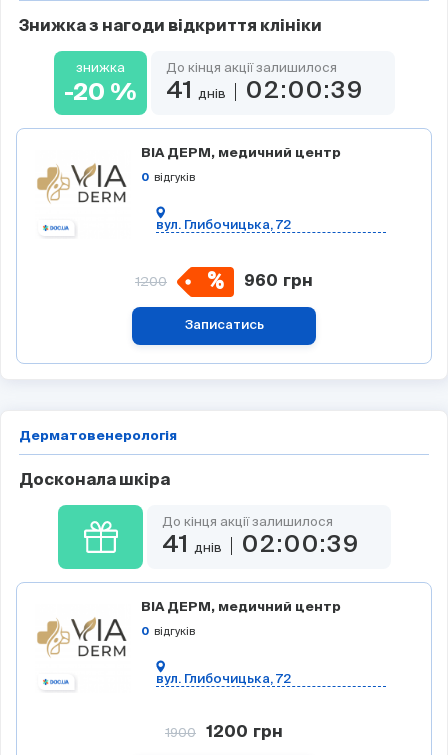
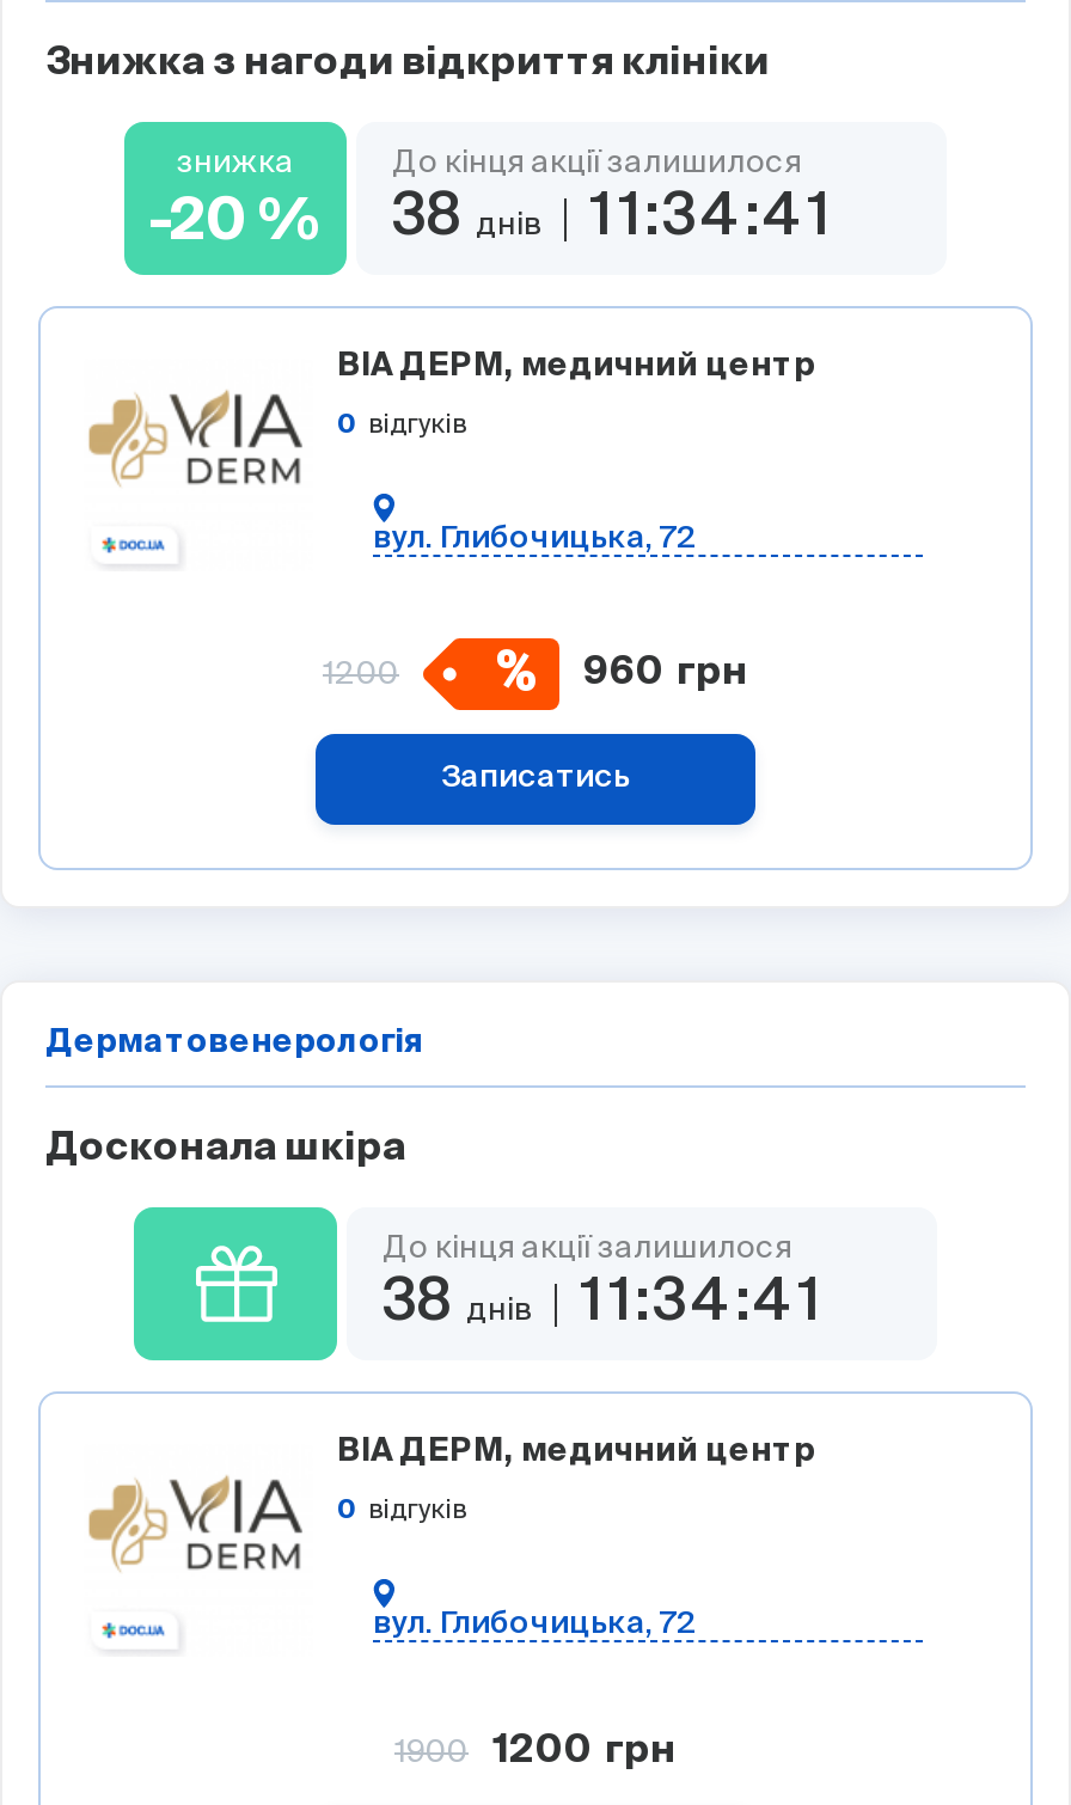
- 41 днiв
+ 38 днiв

- 02:00:39
+ 11:34:41

- 41 днiв
+ 38 днiв

- 02:00:39
+ 11:34:41
